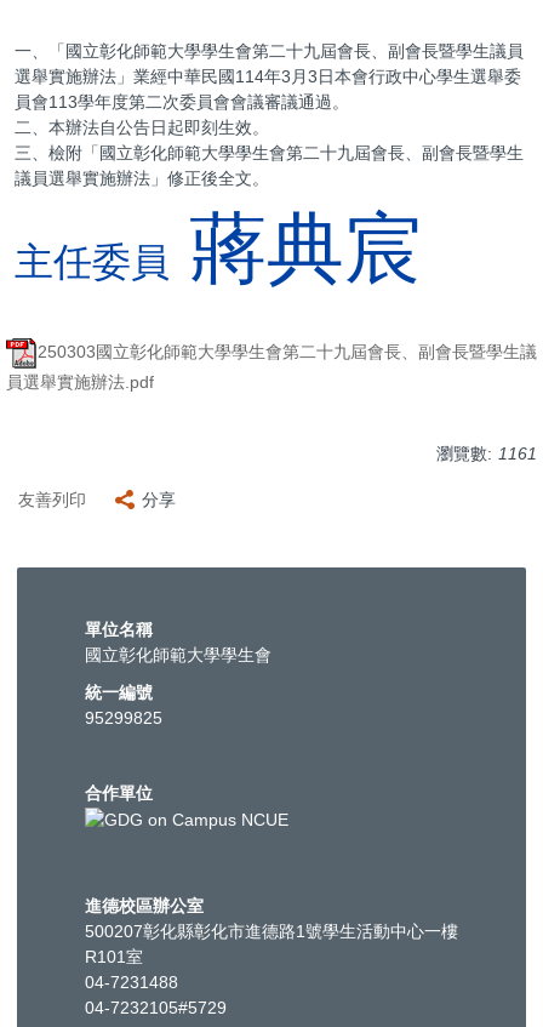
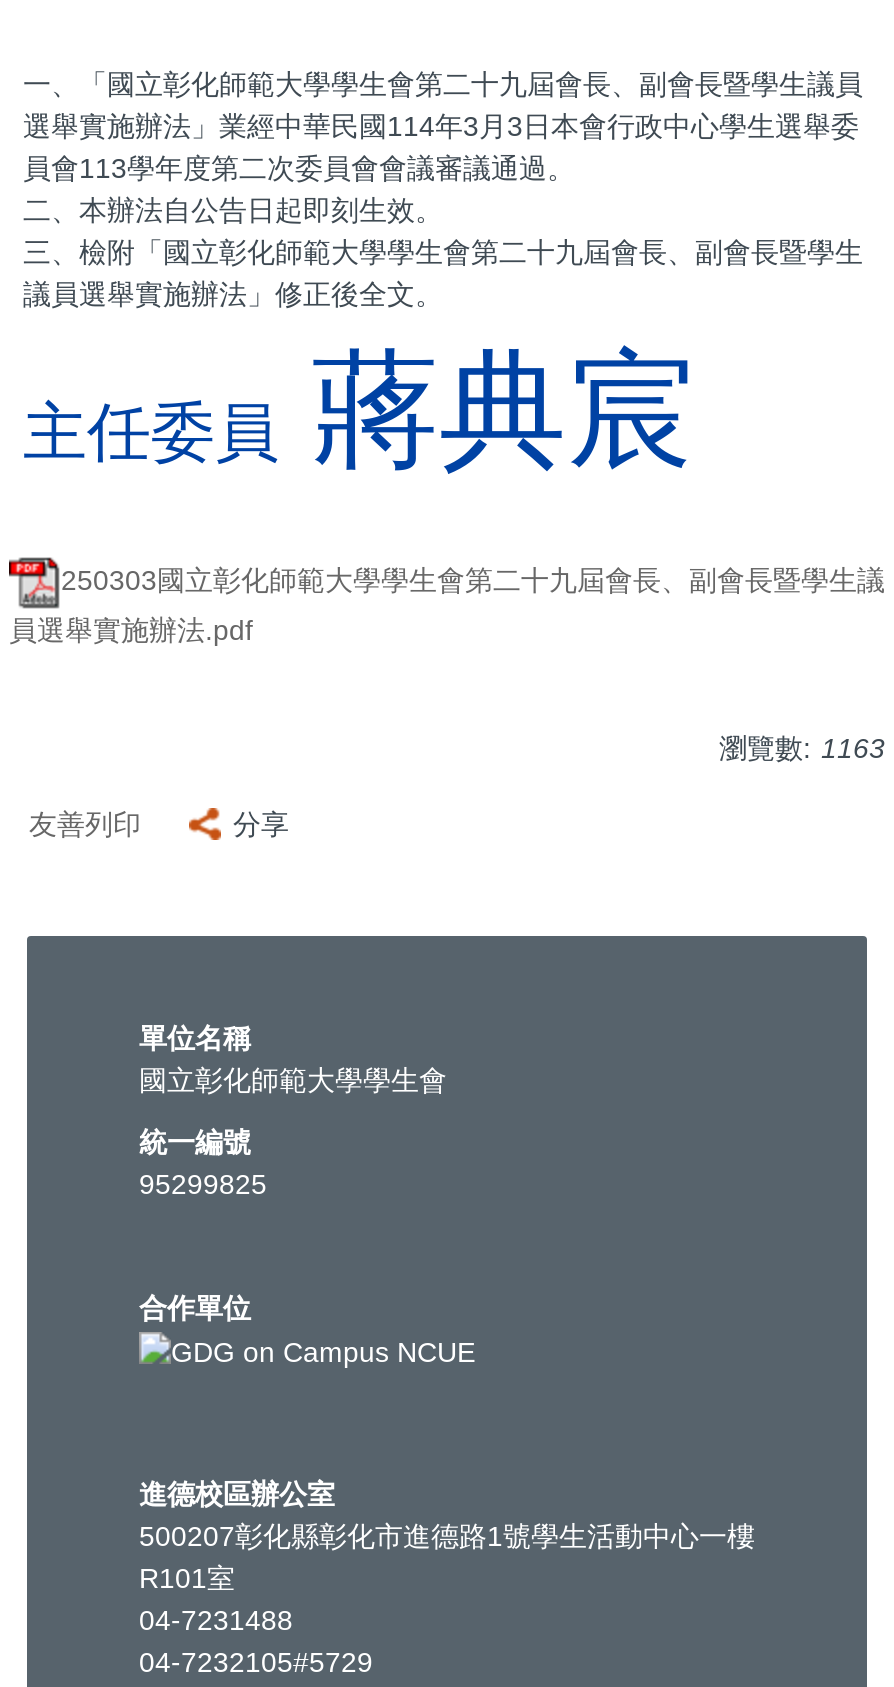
- 瀏覽數: 1161
+ 瀏覽數: 1163
